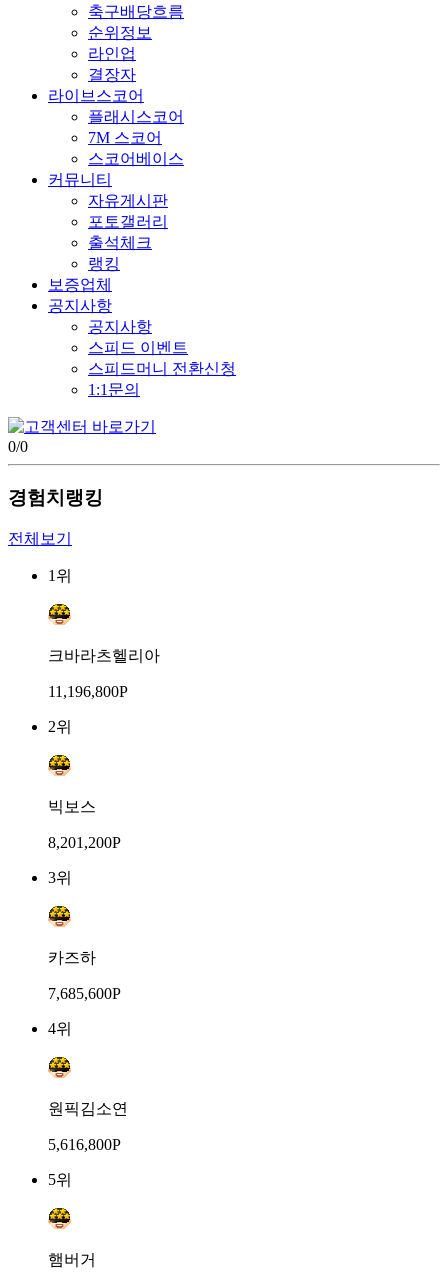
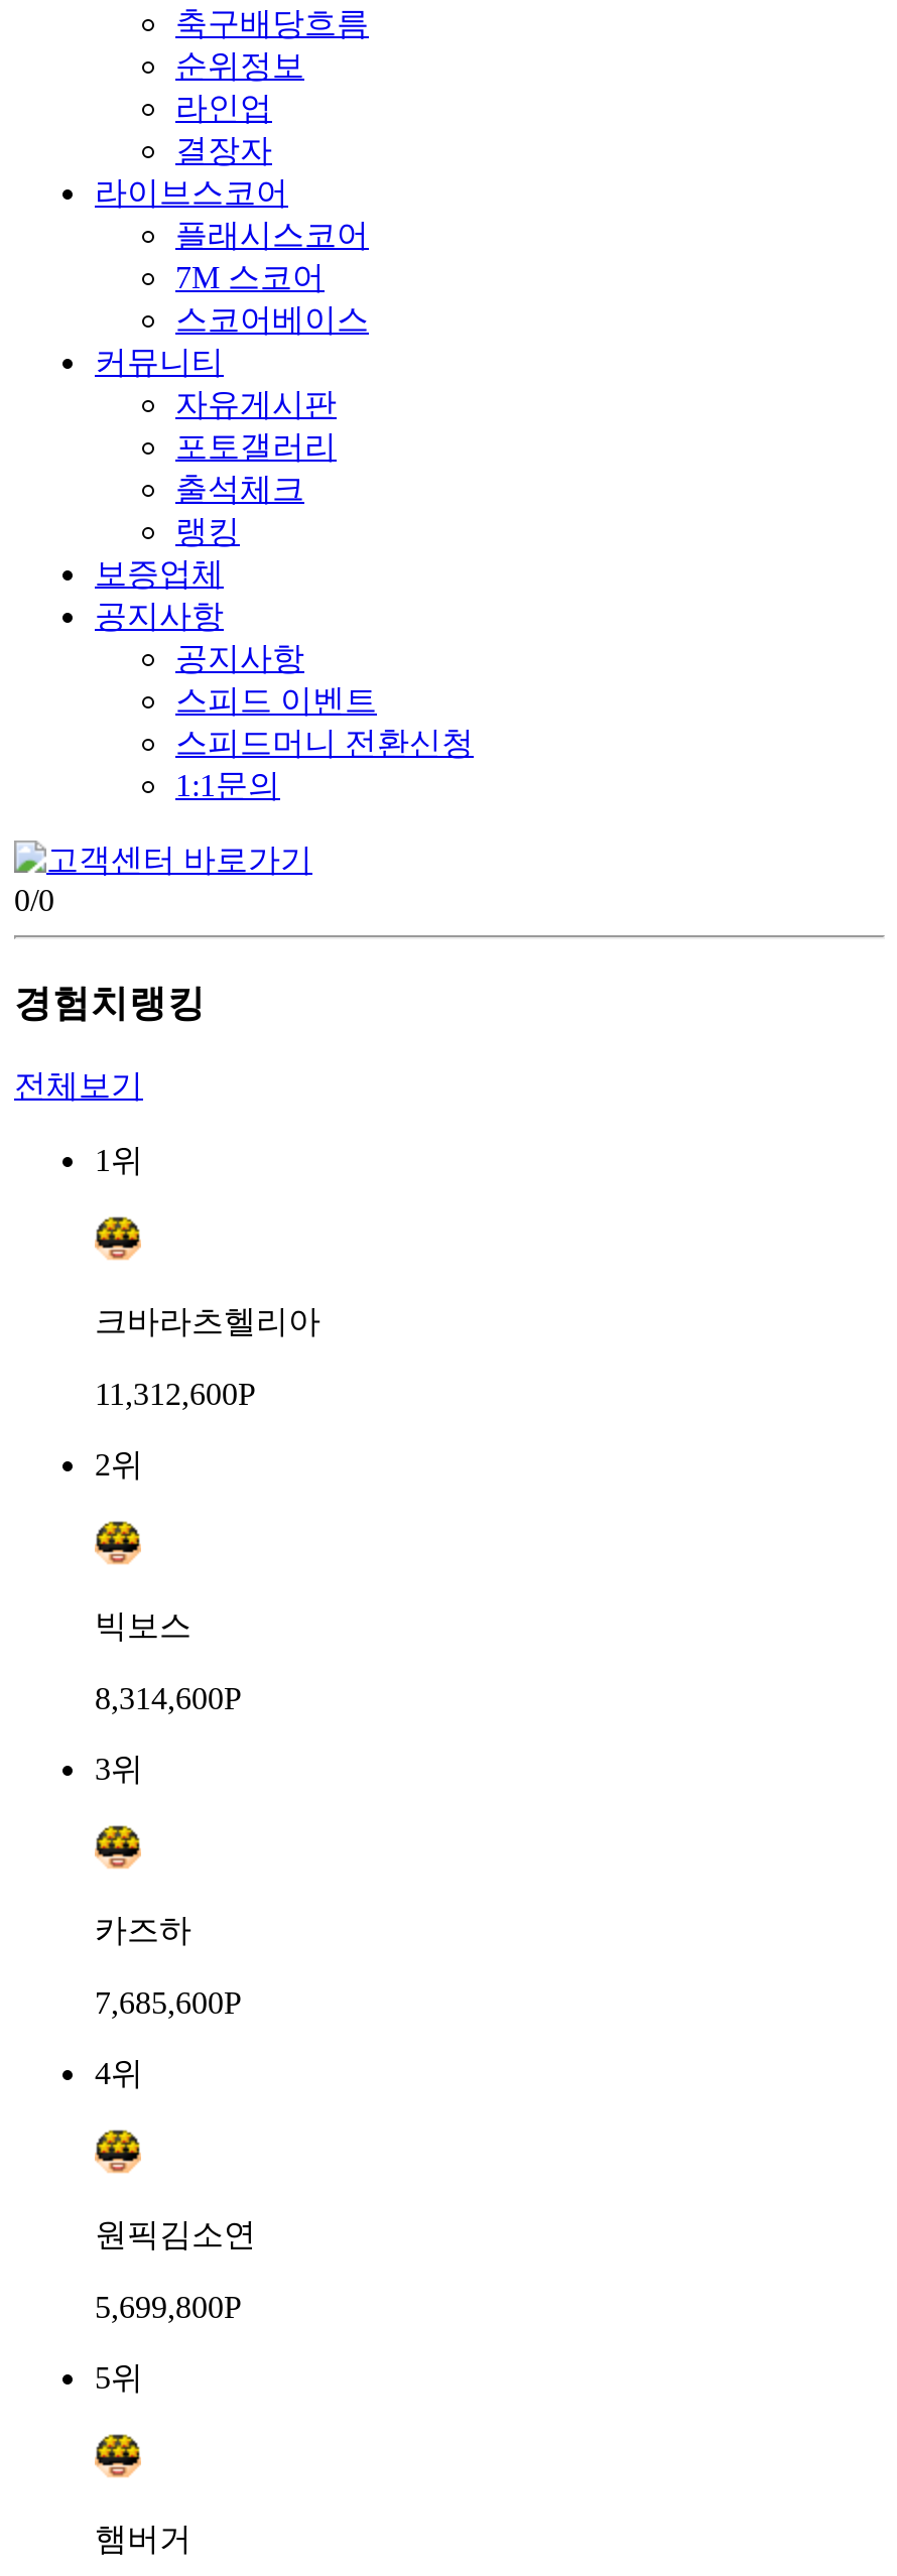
- 11,196,800P
+ 11,312,600P

- 8,201,200P
+ 8,314,600P

- 5,616,800P
+ 5,699,800P
